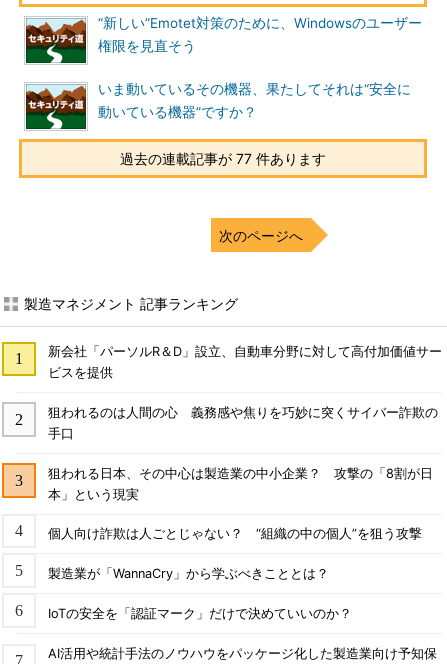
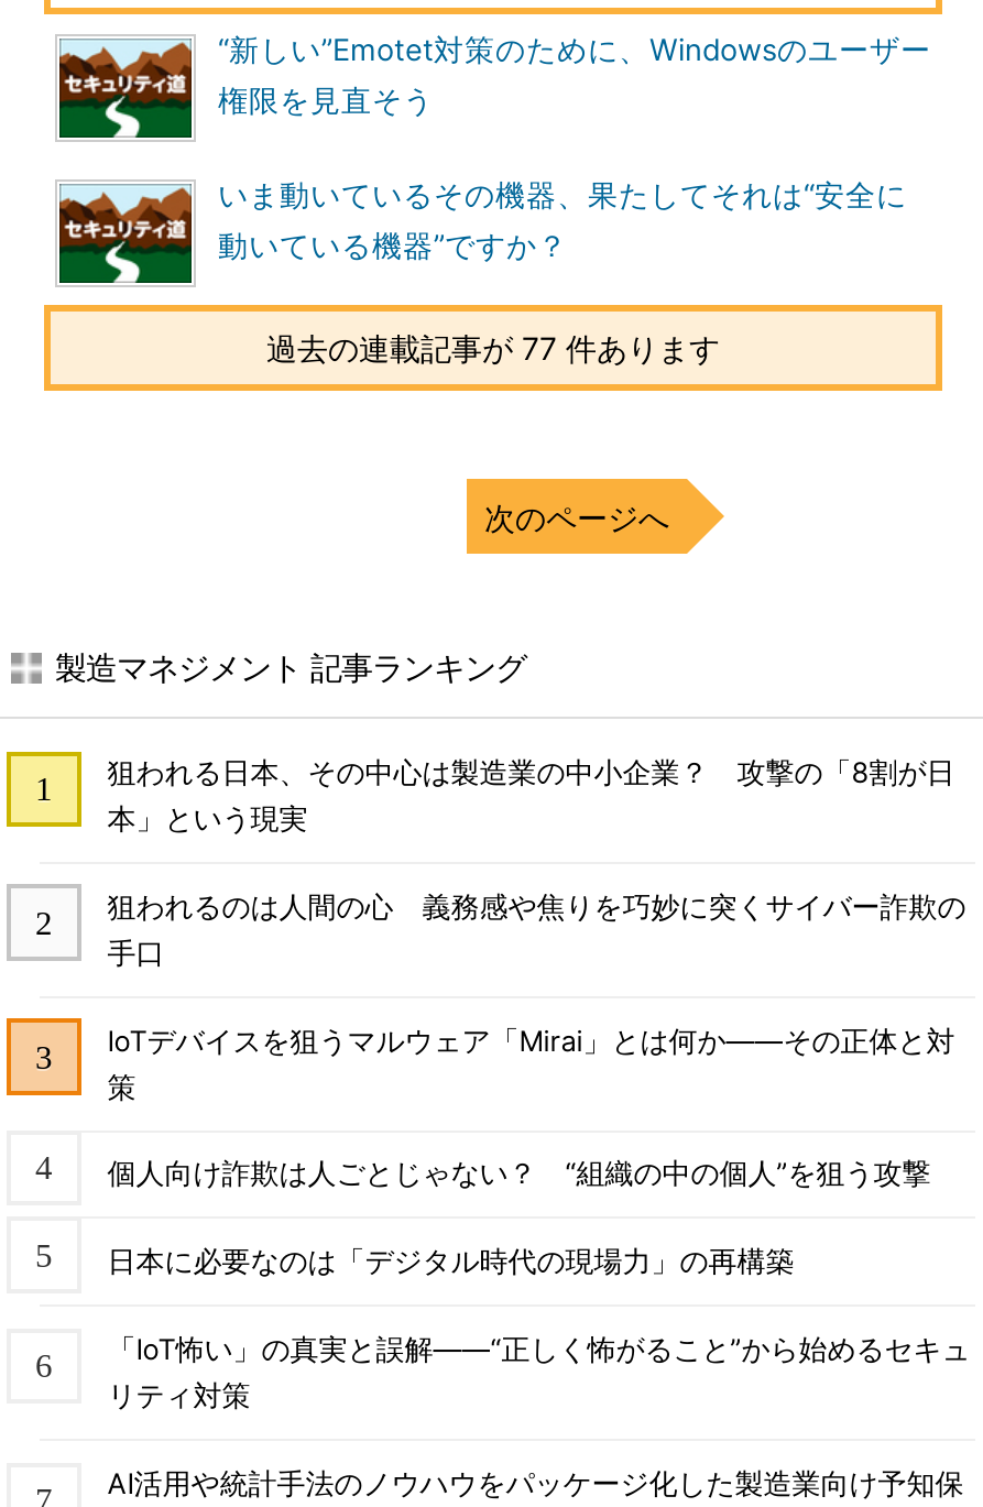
- 新会社「パーソルR＆D」設立、自動車分野に対して高付加価値サー
- ビスを提供

+ IoTデバイスを狙うマルウェア「Mirai」とは何か――その正体と対
+ 策

moved up: 狙われる日本、その中心は製造業の中小企業？ 攻撃の「8割が日 | 本」という現実

- 製造業が「WannaCry」から学ぶべきこととは？
+ 日本に必要なのは「デジタル時代の現場力」の再構築

- IoTの安全を「認証マーク」だけで決めていいのか？
+ 「IoT怖い」の真実と誤解――“正しく怖がること”から始めるセキュ
+ リティ対策
